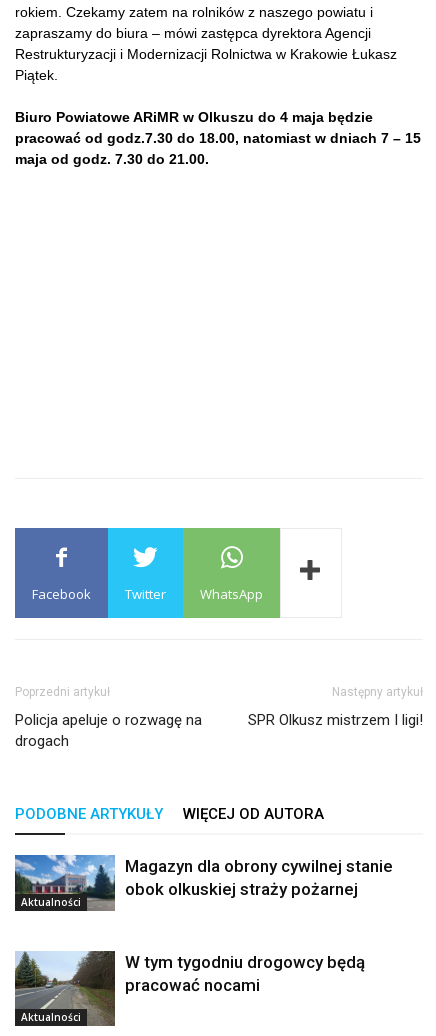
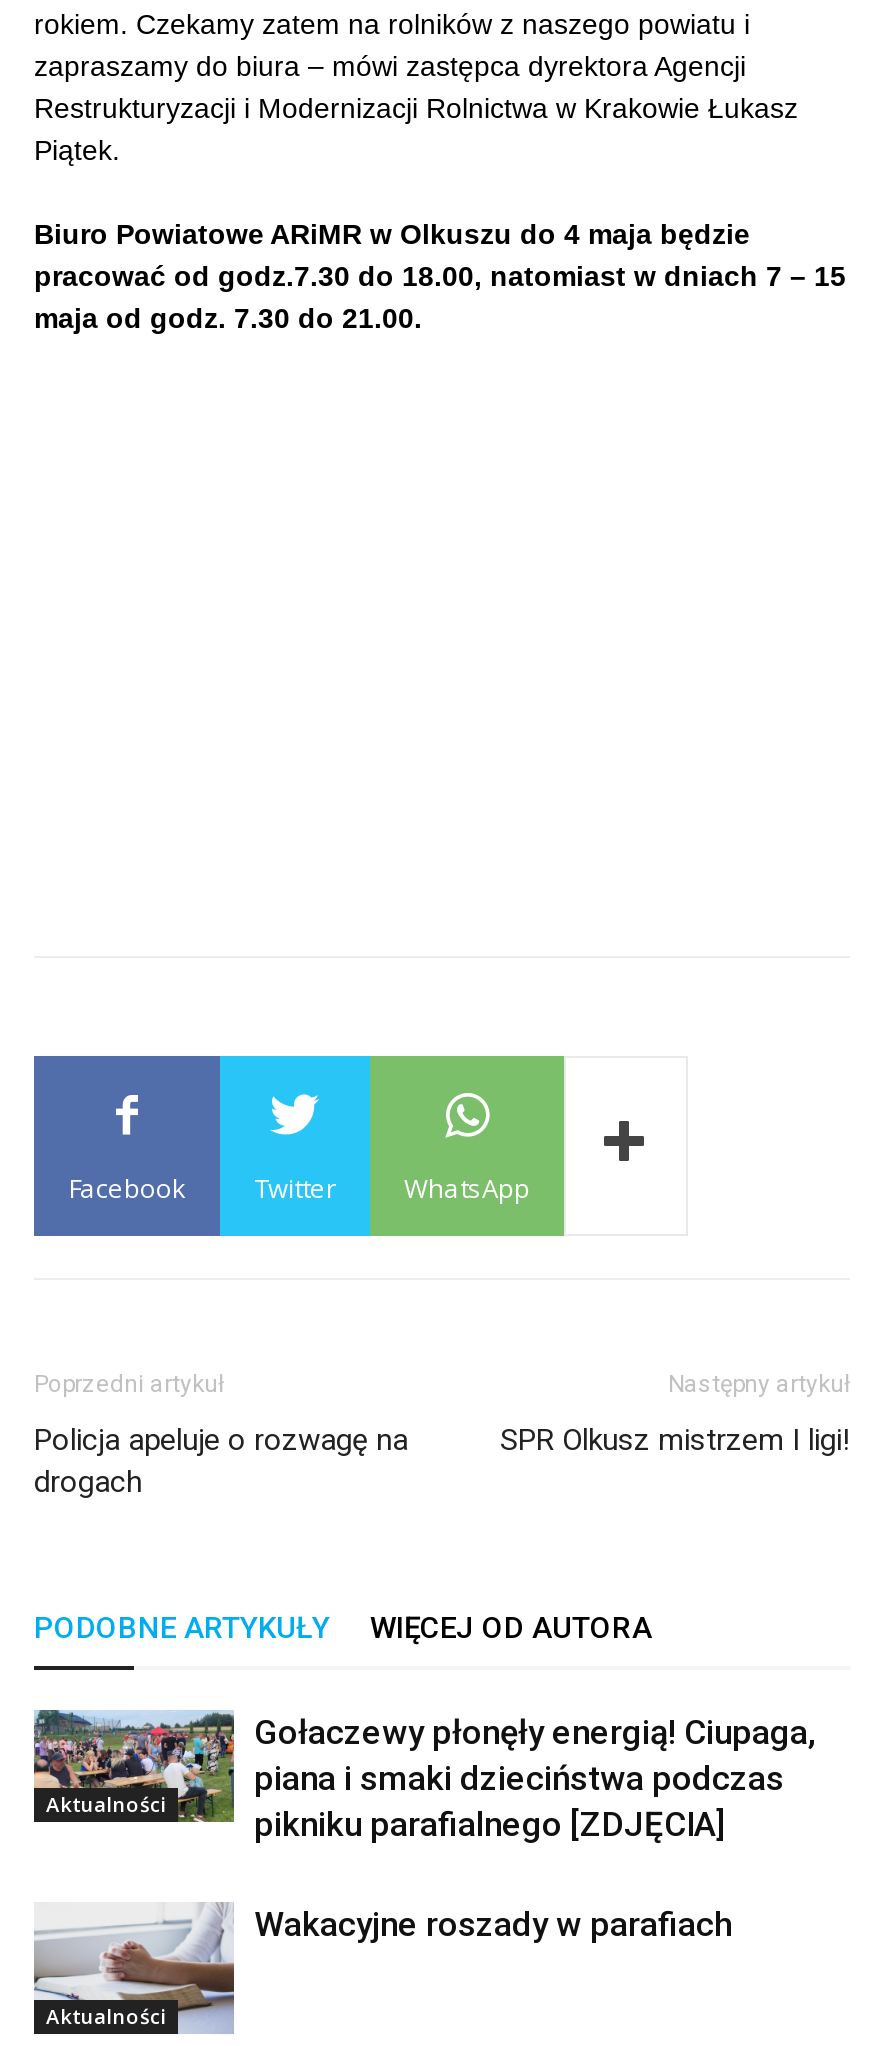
- [image]
- Magazyn dla obrony cywilnej stanie
- obok olkuskiej straży pożarnej
+ [image]
+ Gołaczewy płonęły energią! Ciupaga,
+ piana i smaki dzieciństwa podczas
+ pikniku parafialnego [ZDJĘCIA]

- [image]
- W tym tygodniu drogowcy będą
- pracować nocami
+ [image]
+ Wakacyjne roszady w parafiach
